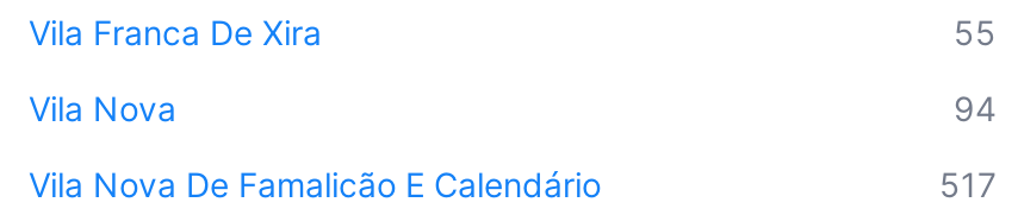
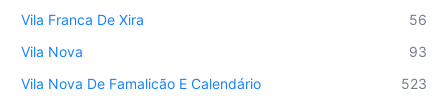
- 55
+ 56

- 94
+ 93

- 517
+ 523
